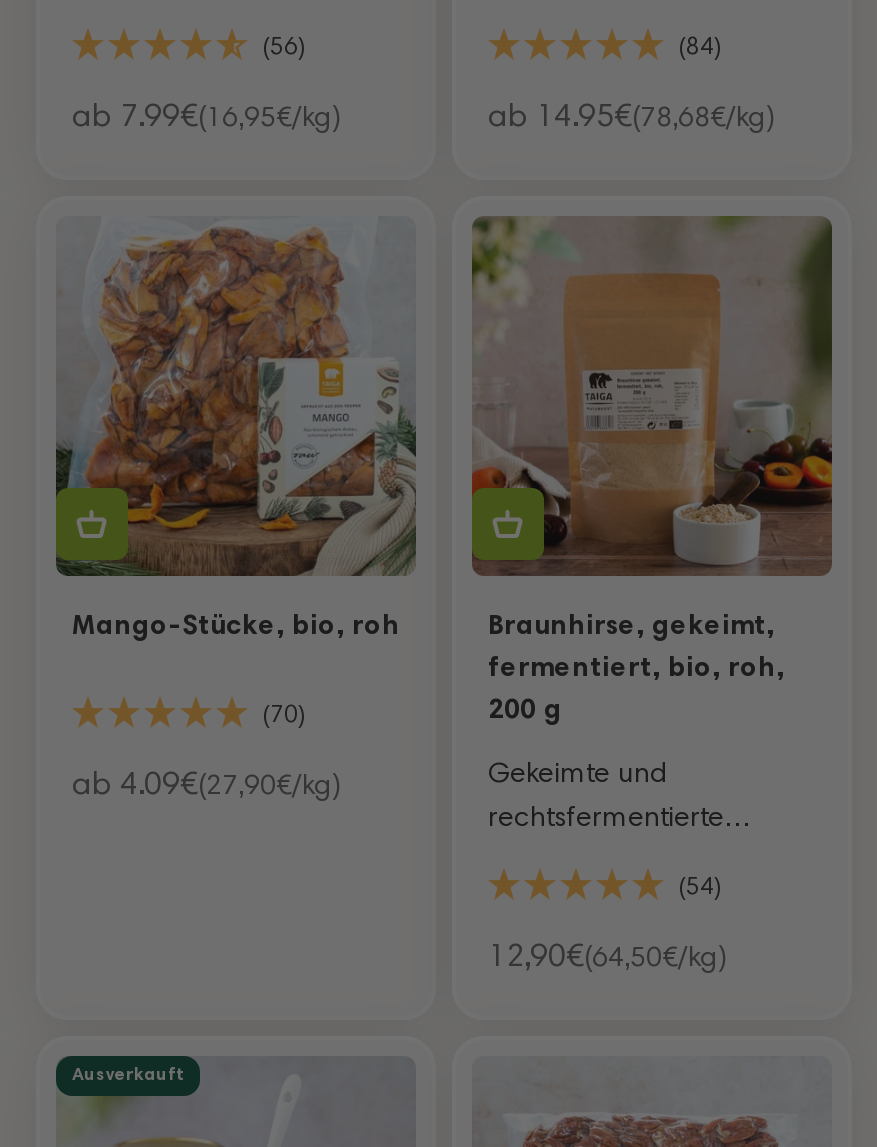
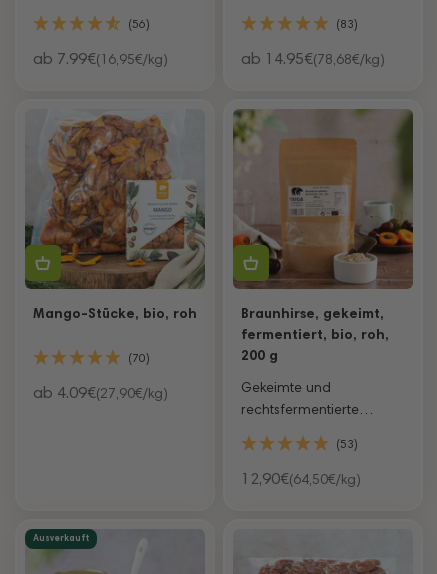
- (84)
+ (83)

- (54)
+ (53)
